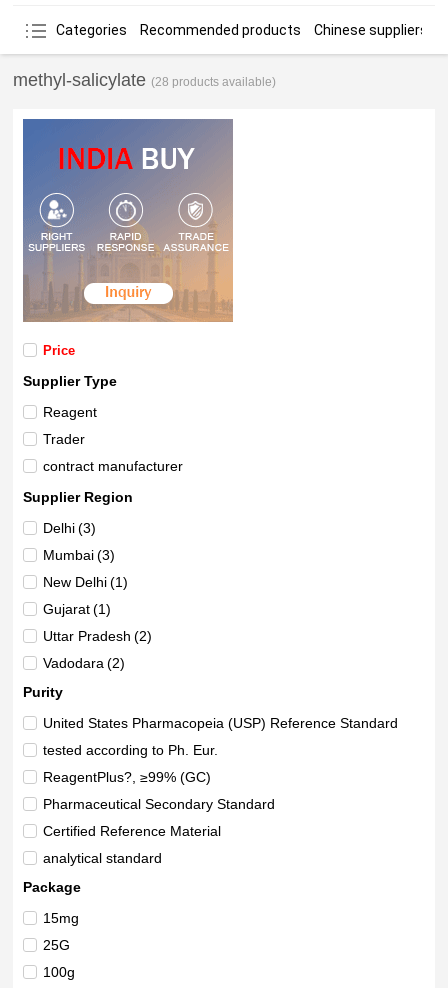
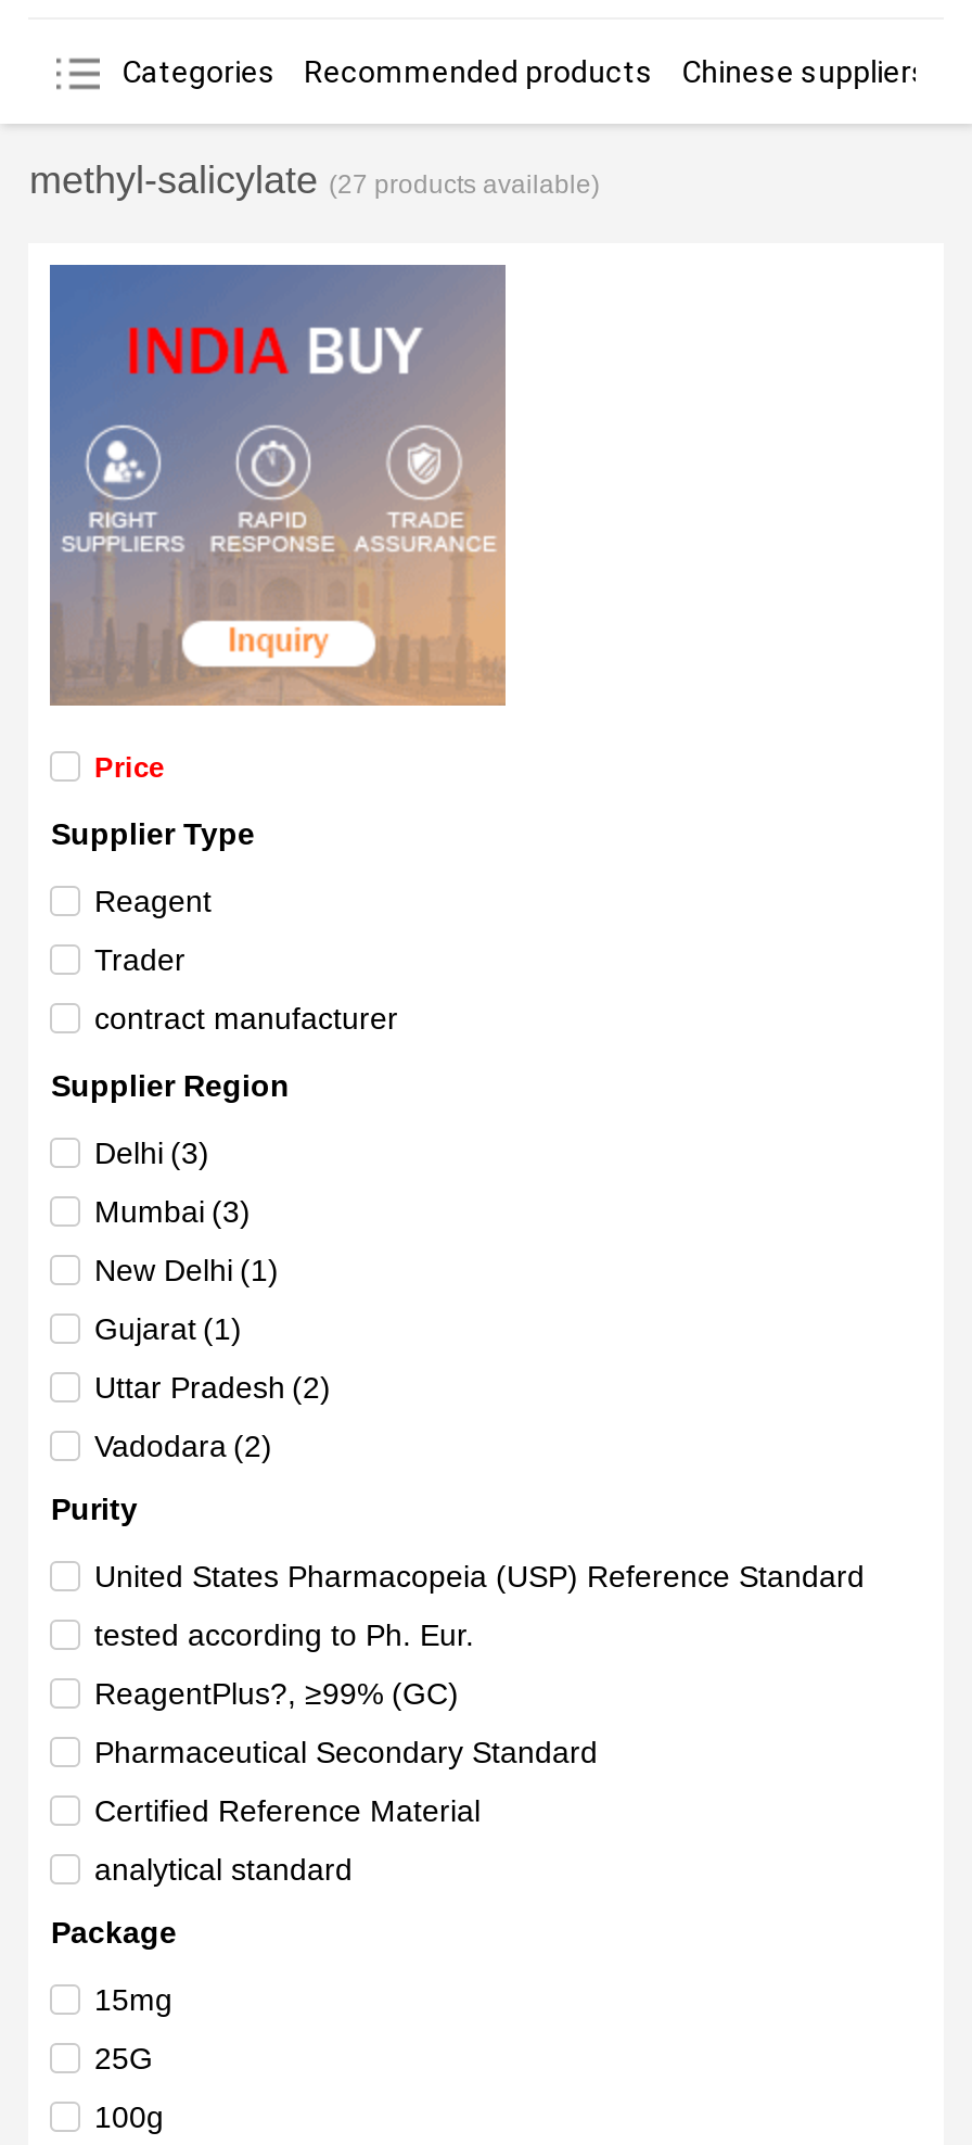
- methyl-salicylate (28 products available)
+ methyl-salicylate (27 products available)
